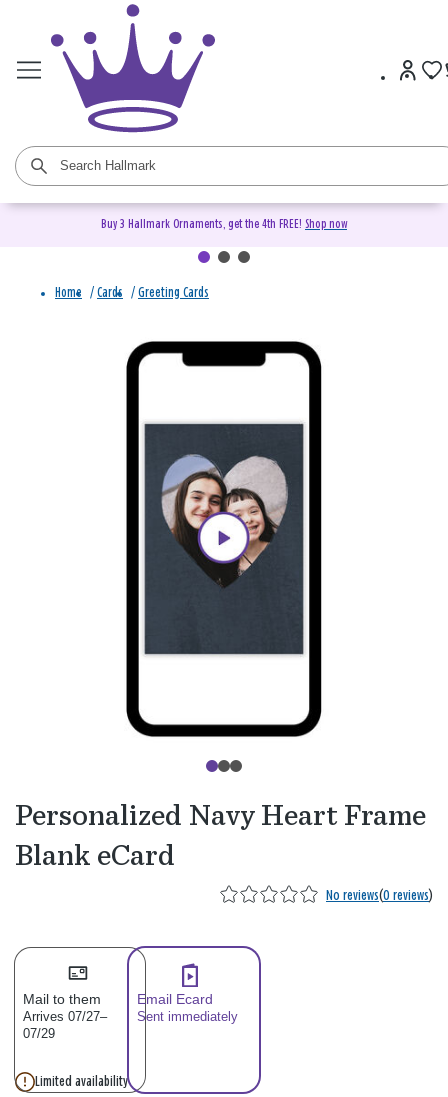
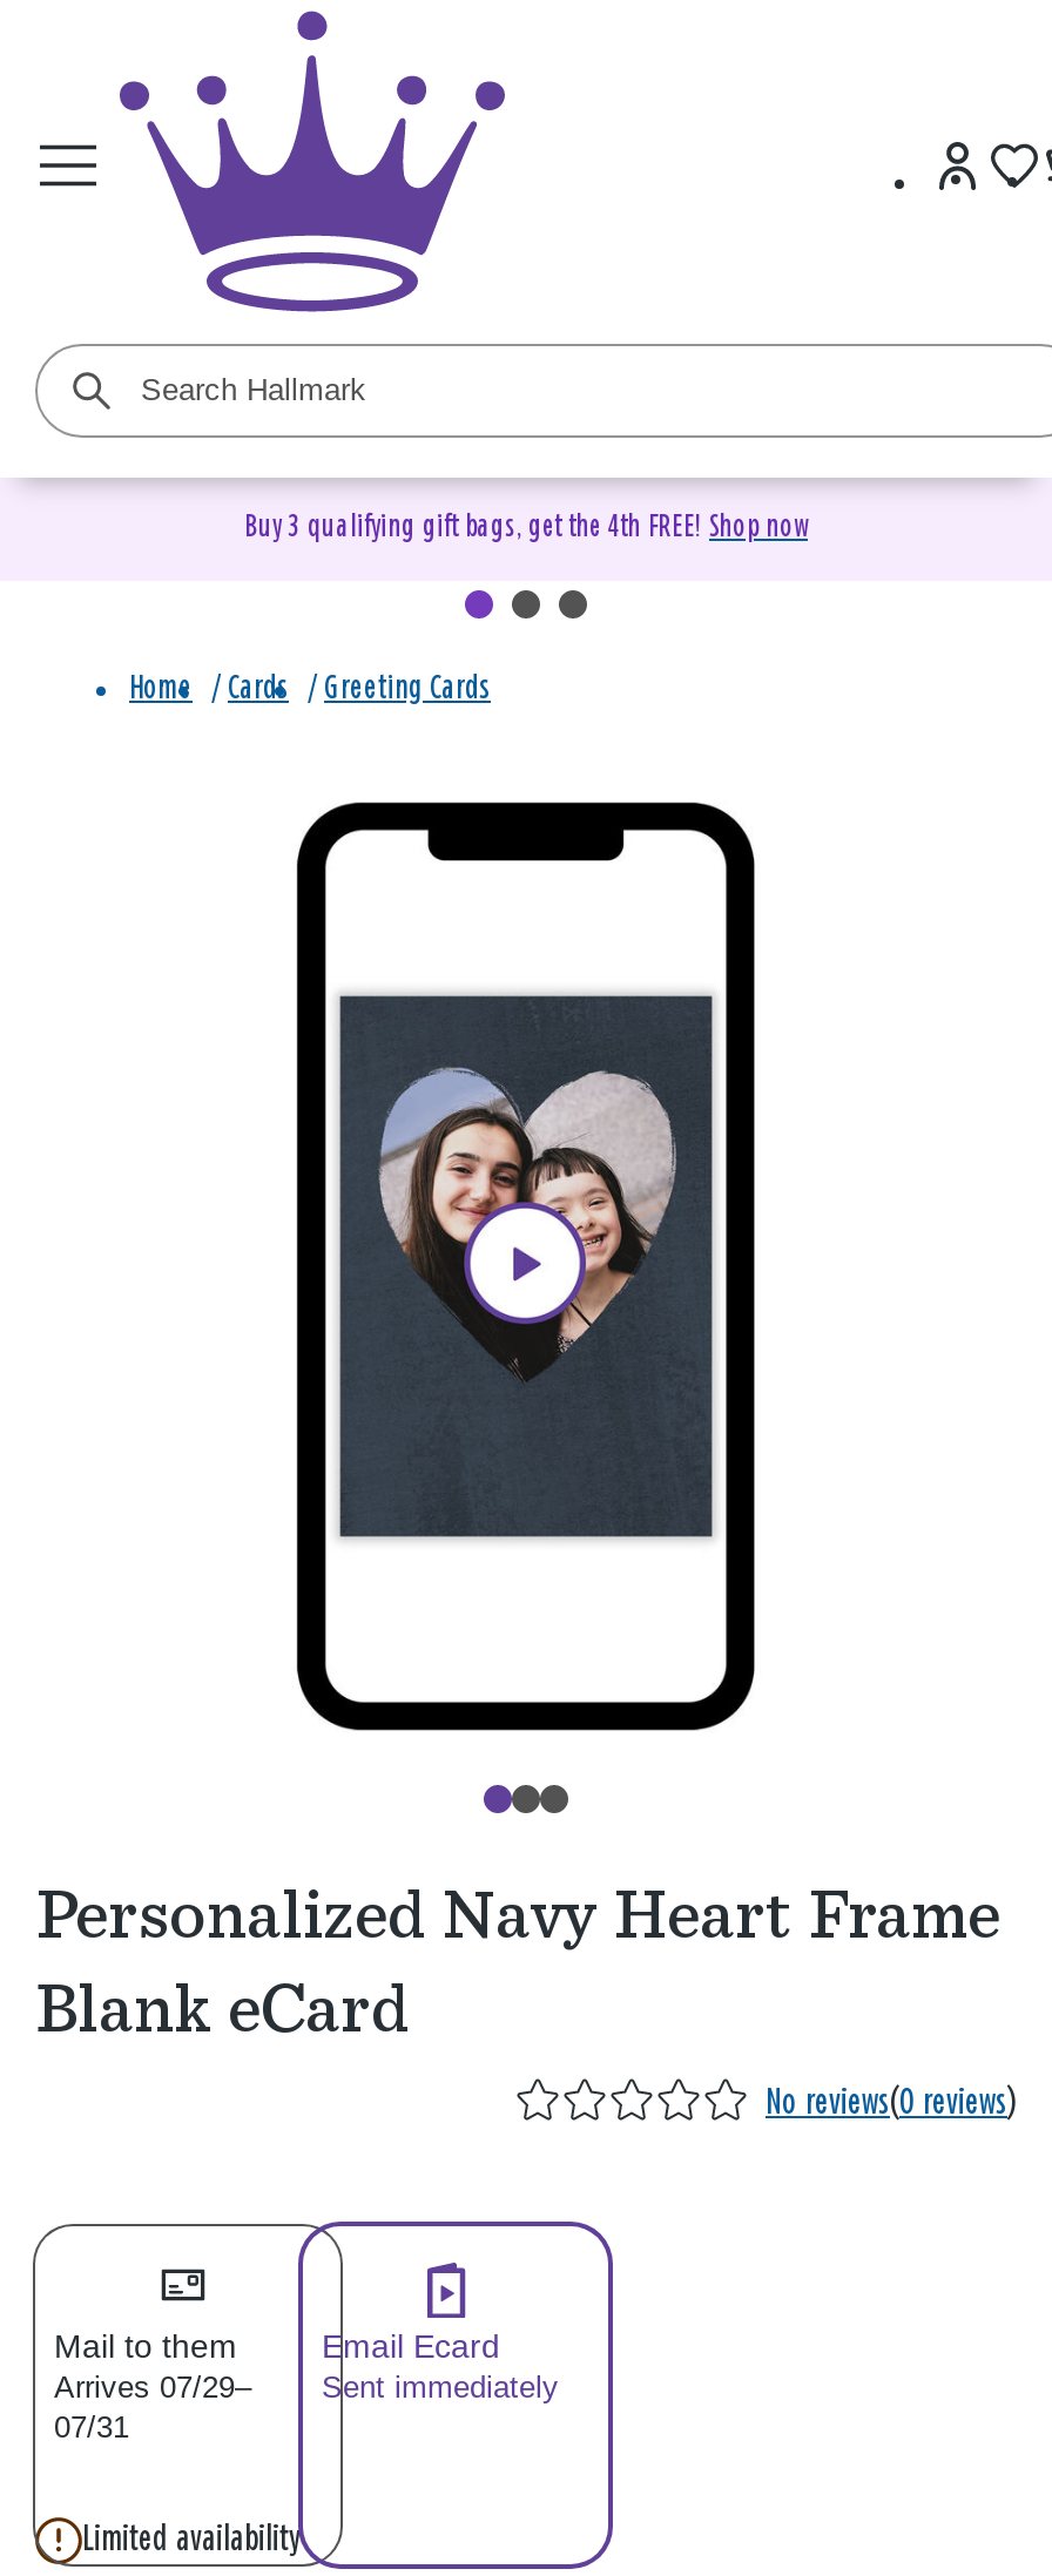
- Buy 3 Hallmark Ornaments, get the 4th FREE! Shop now
+ Buy 3 qualifying gift bags, get the 4th FREE! Shop now

- Arrives 07/27–
+ Arrives 07/29–

- 07/29
+ 07/31
